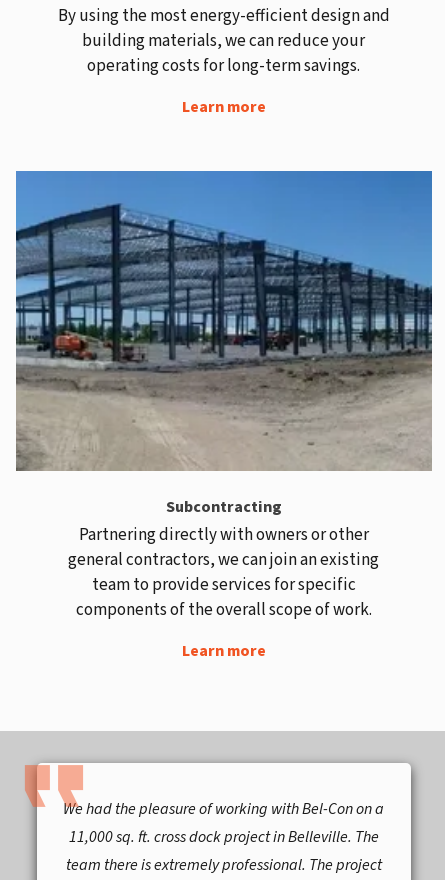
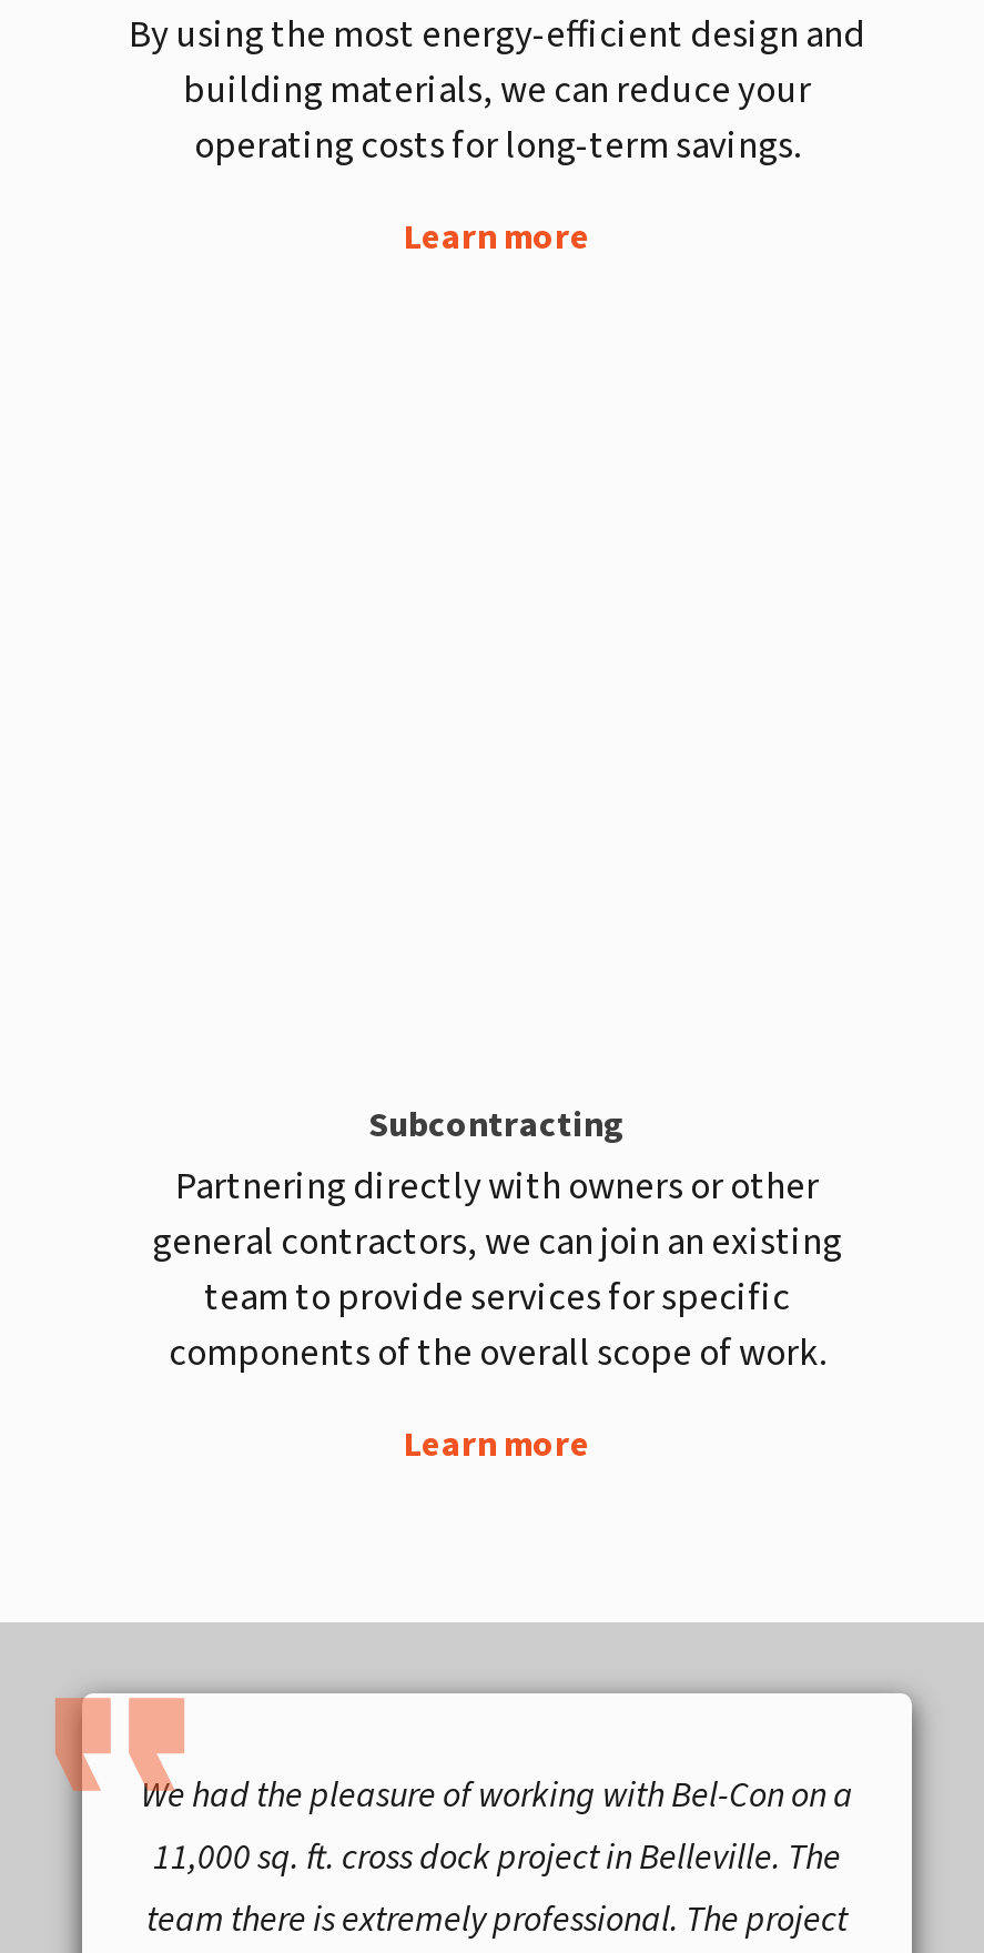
- [image]
